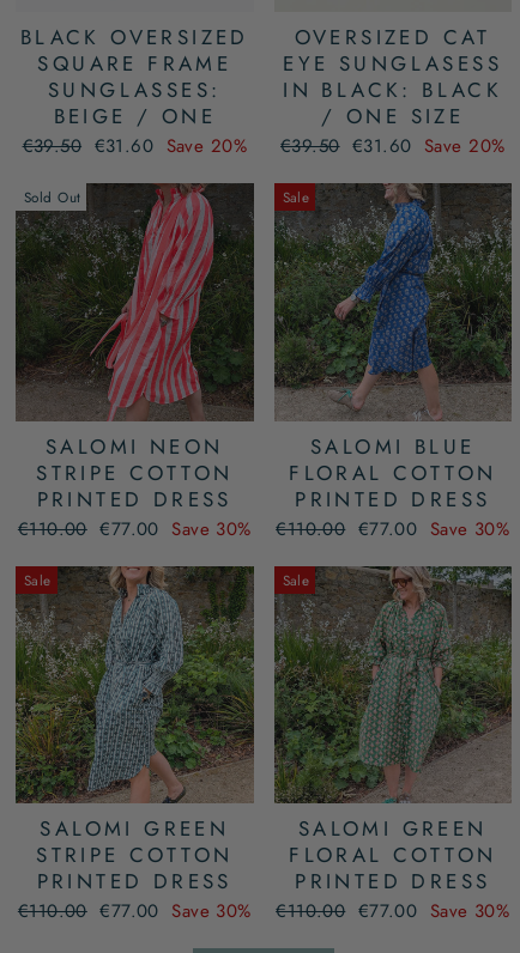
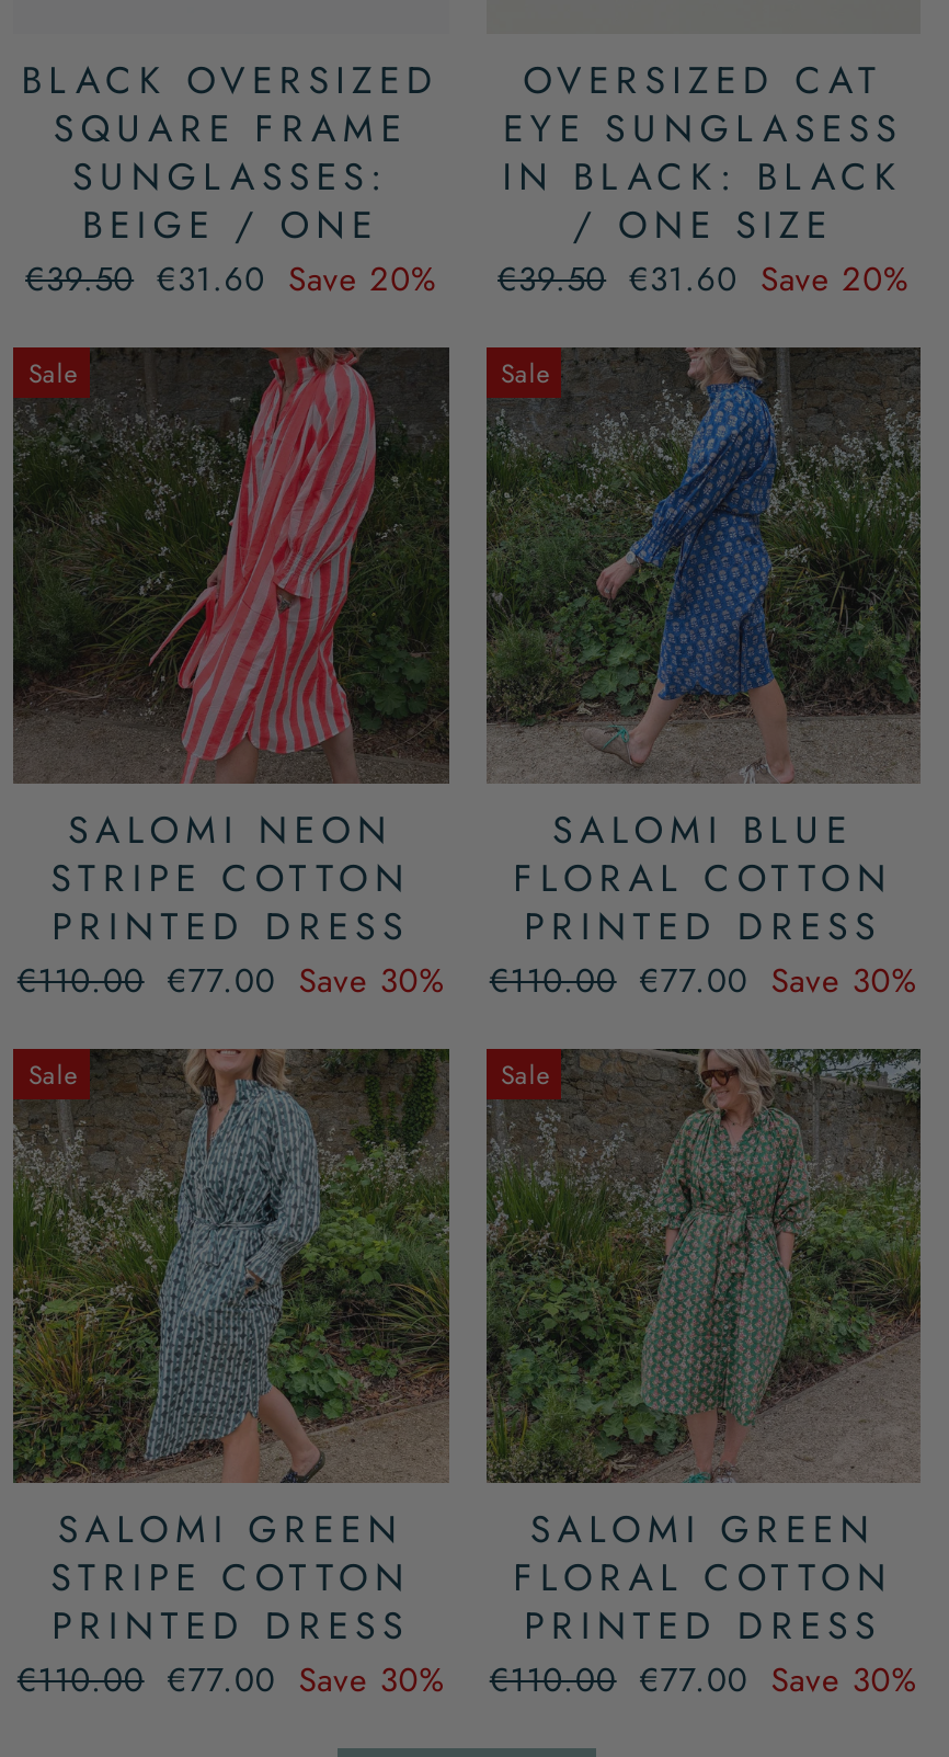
- Sold Out
+ Sale
